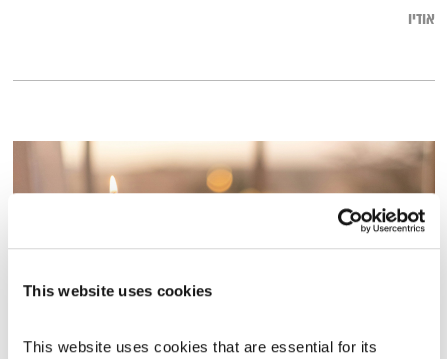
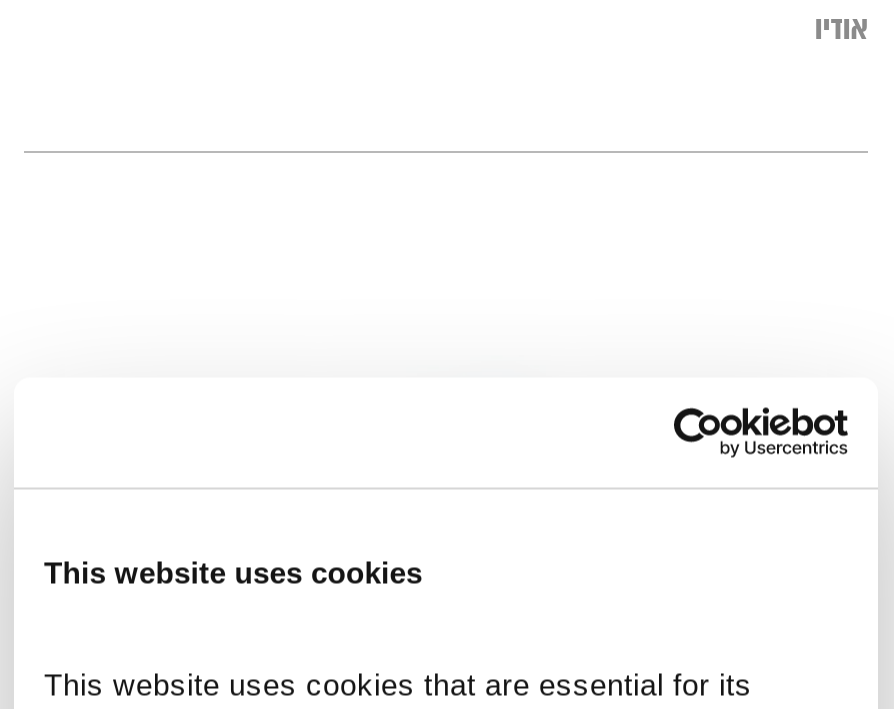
- [image]
